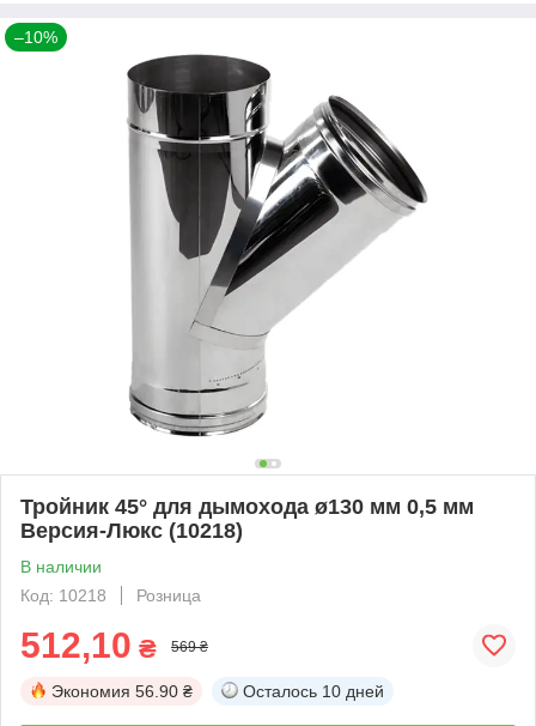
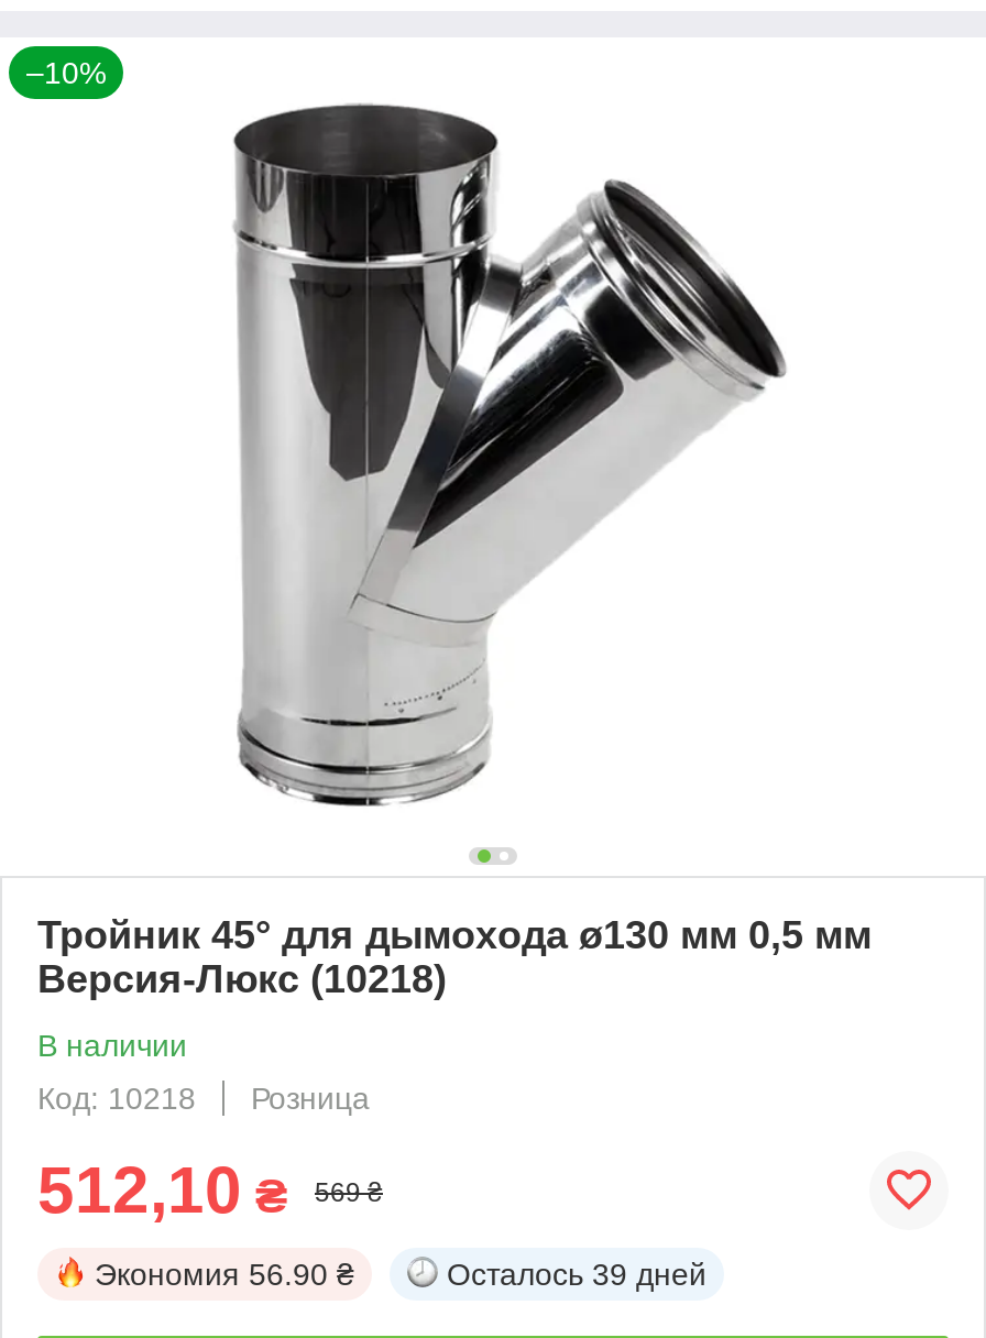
- Осталось 10 дней
+ Осталось 39 дней
